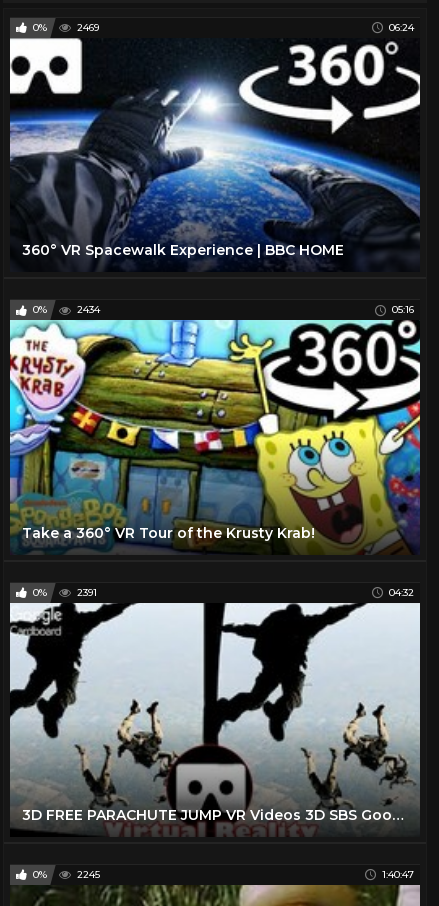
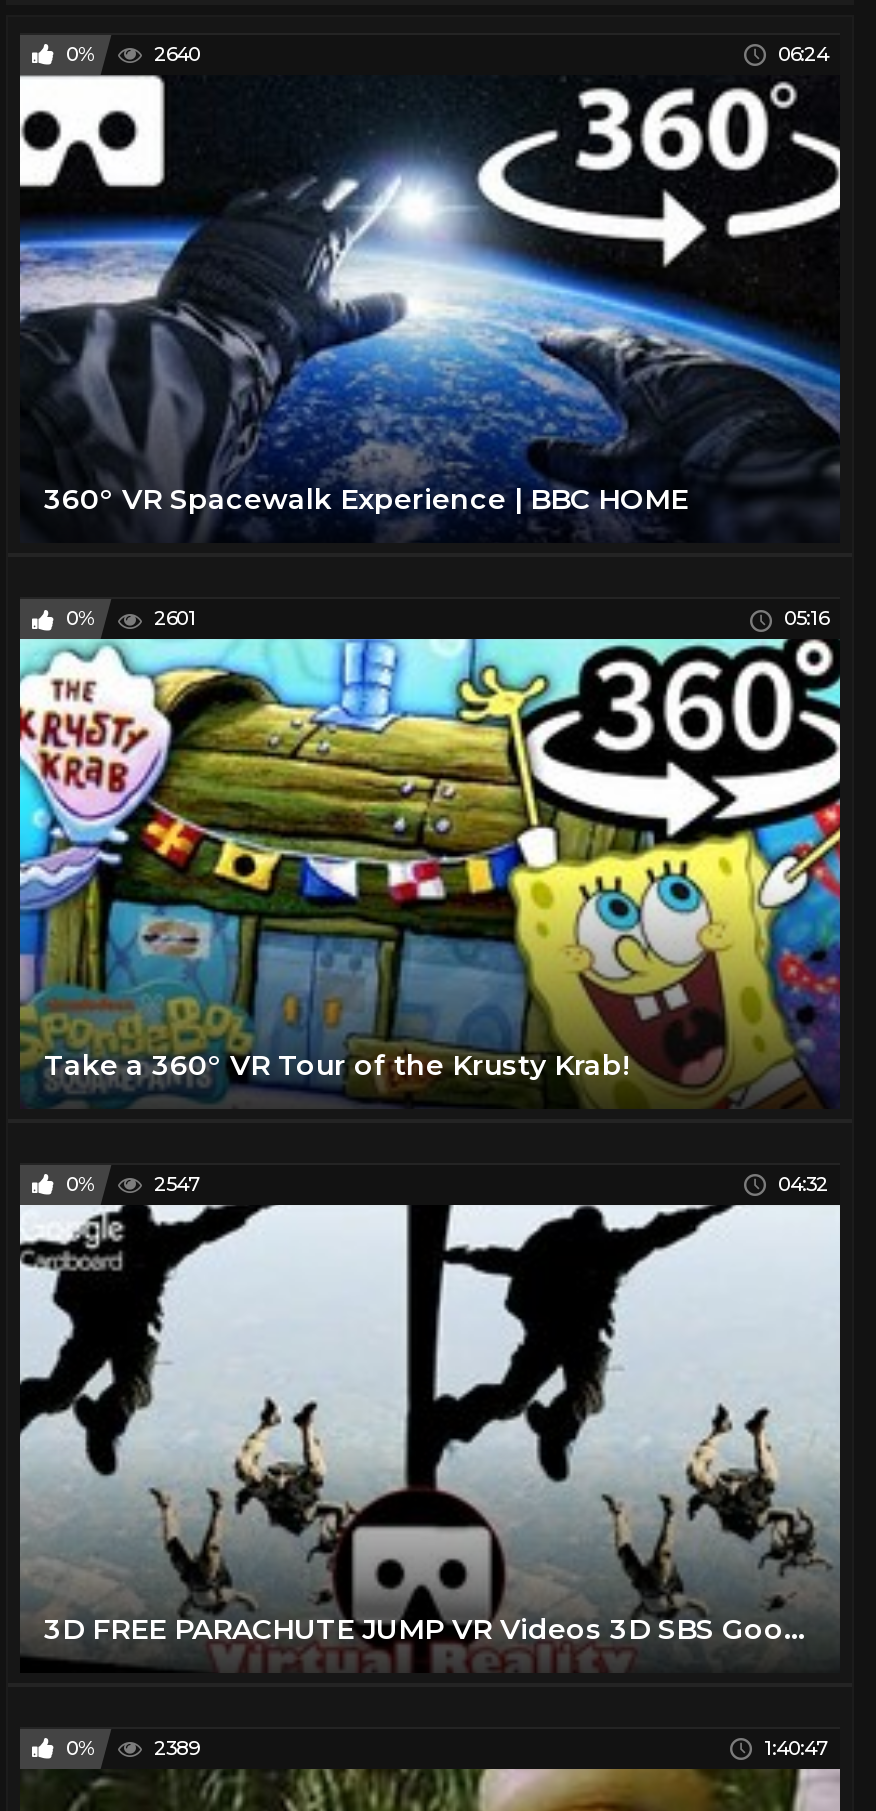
- 2469
+ 2640

- 2434
+ 2601

- 2391
+ 2547

- 2245
+ 2389
